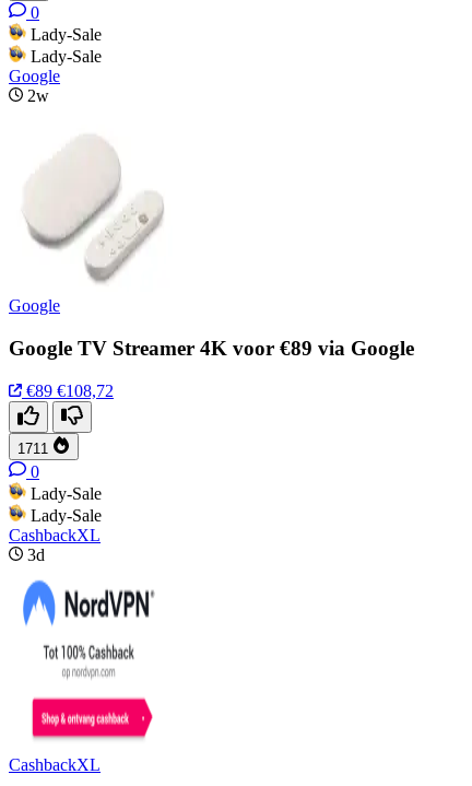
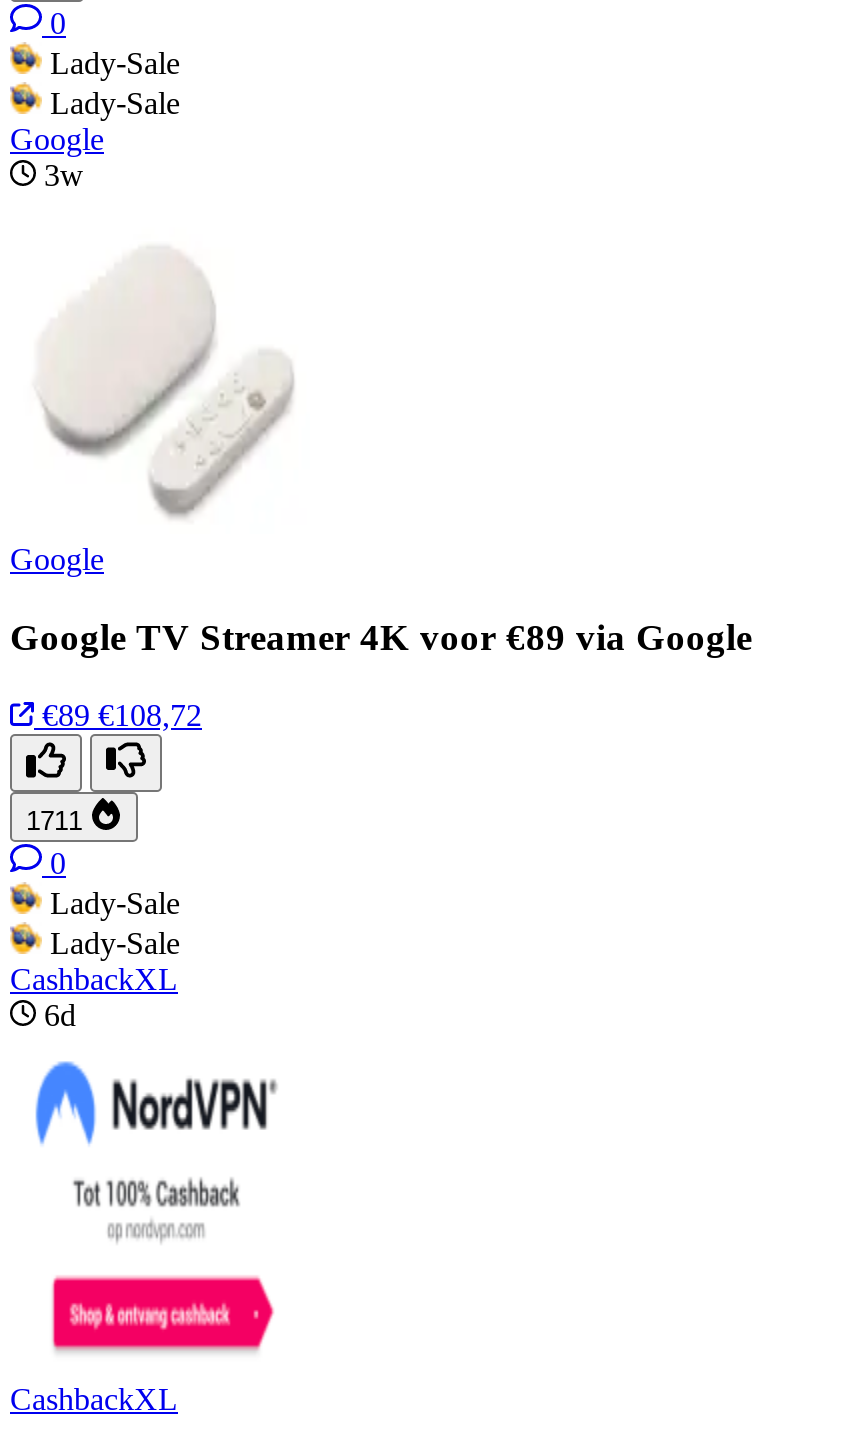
- 2w
+ 3w

- 3d
+ 6d
